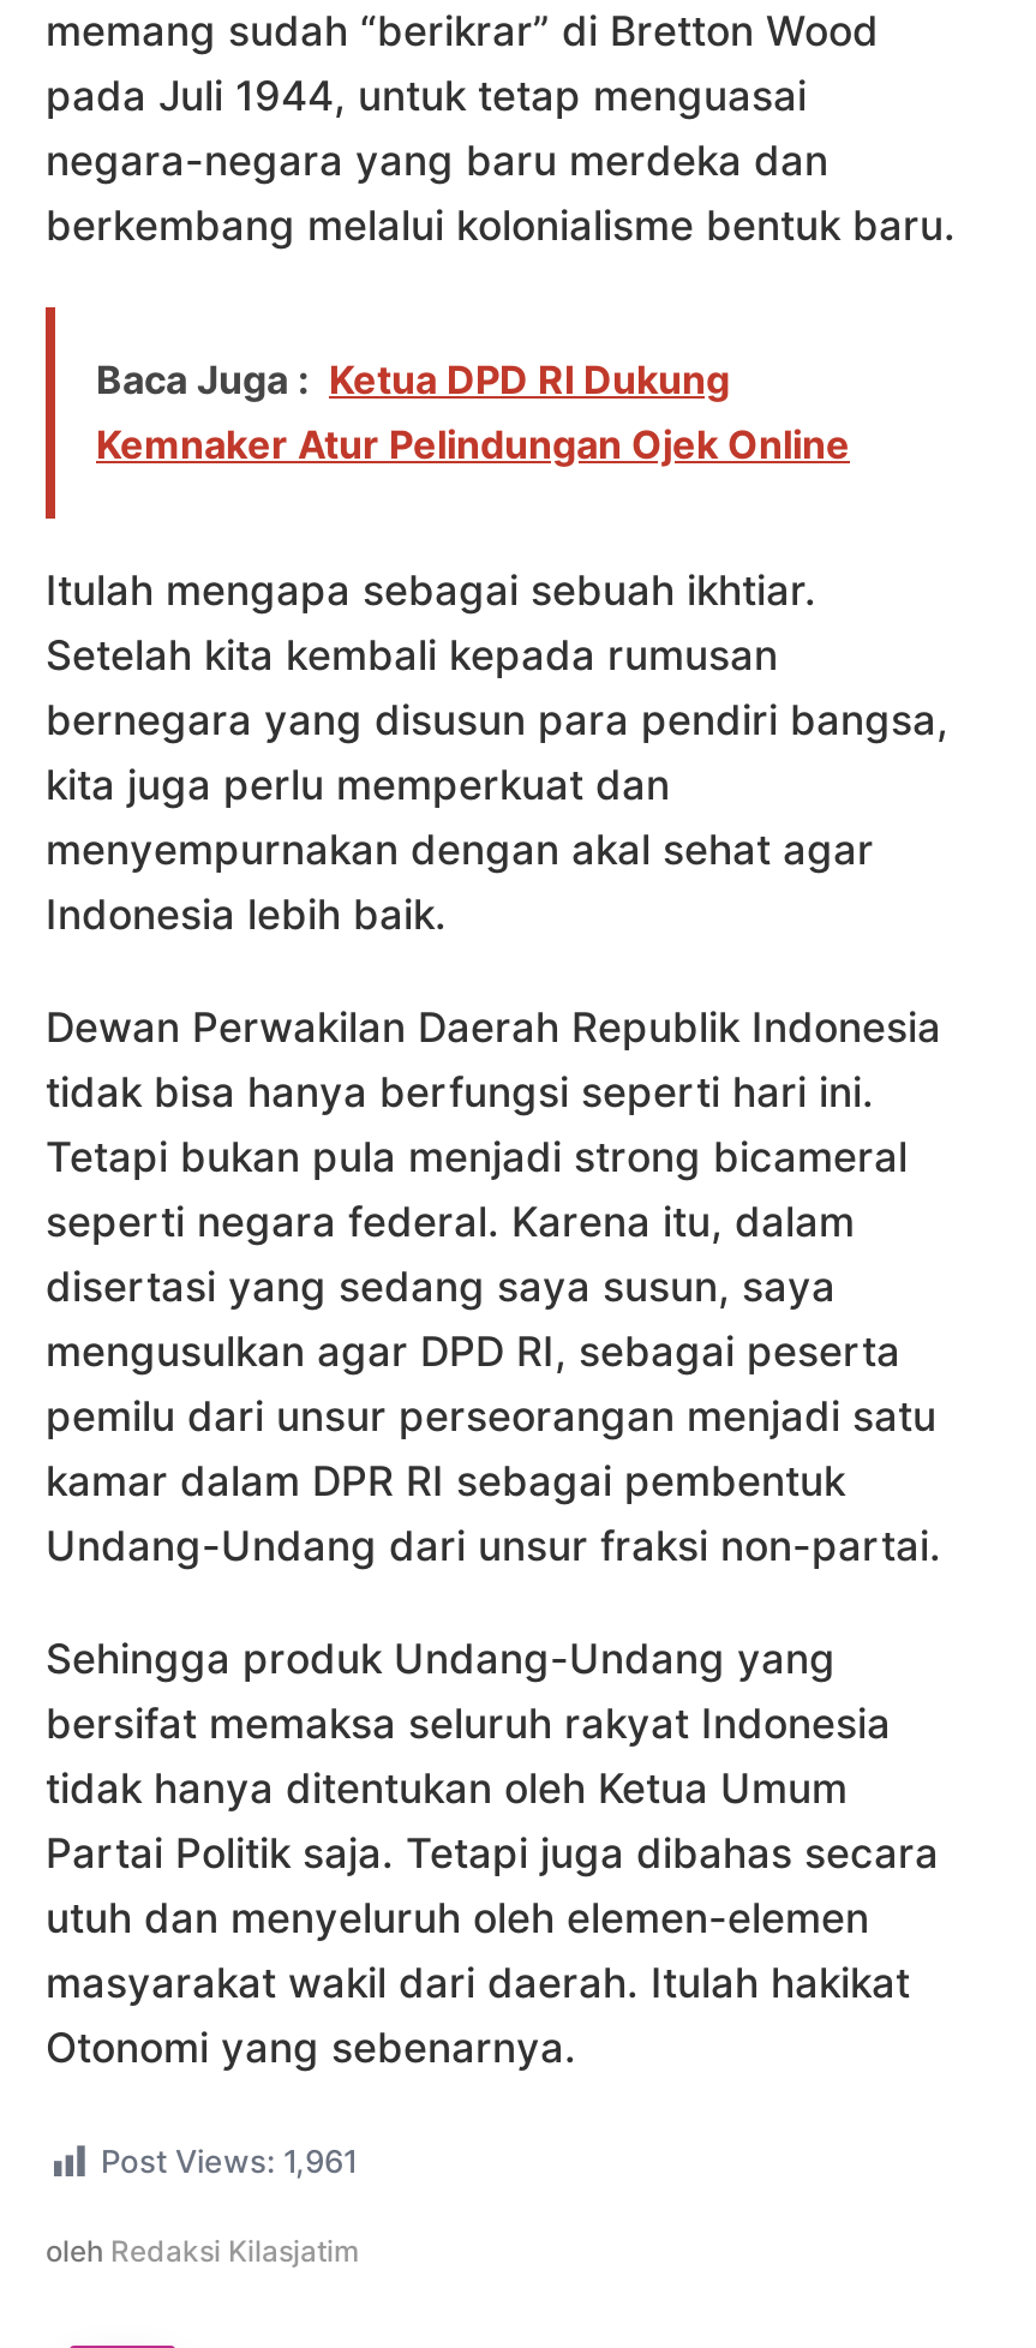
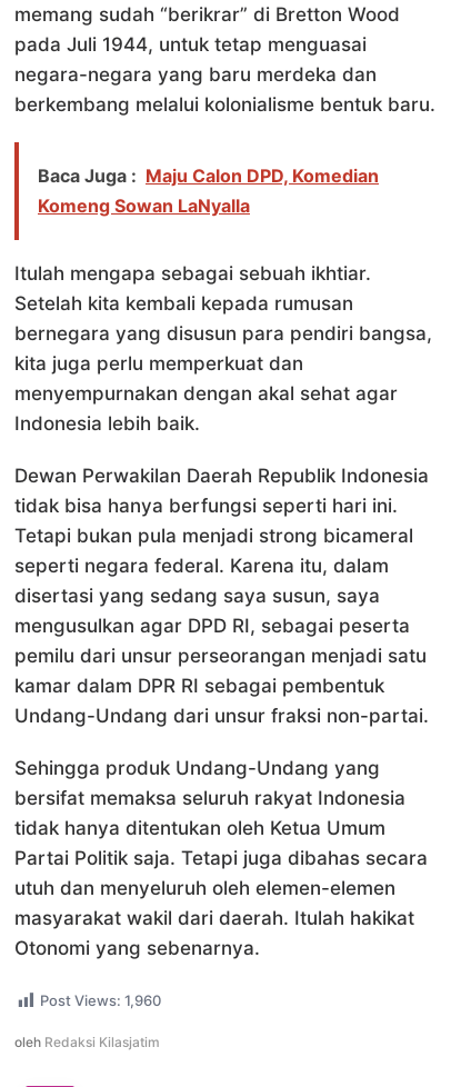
- Baca Juga : Ketua DPD RI Dukung
- Kemnaker Atur Pelindungan Ojek Online
+ Baca Juga : Maju Calon DPD, Komedian
+ Komeng Sowan LaNyalla

- Post Views: 1,961
+ Post Views: 1,960
